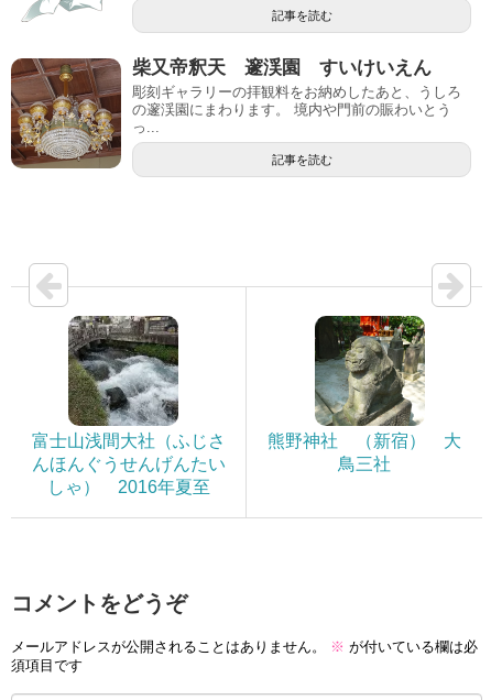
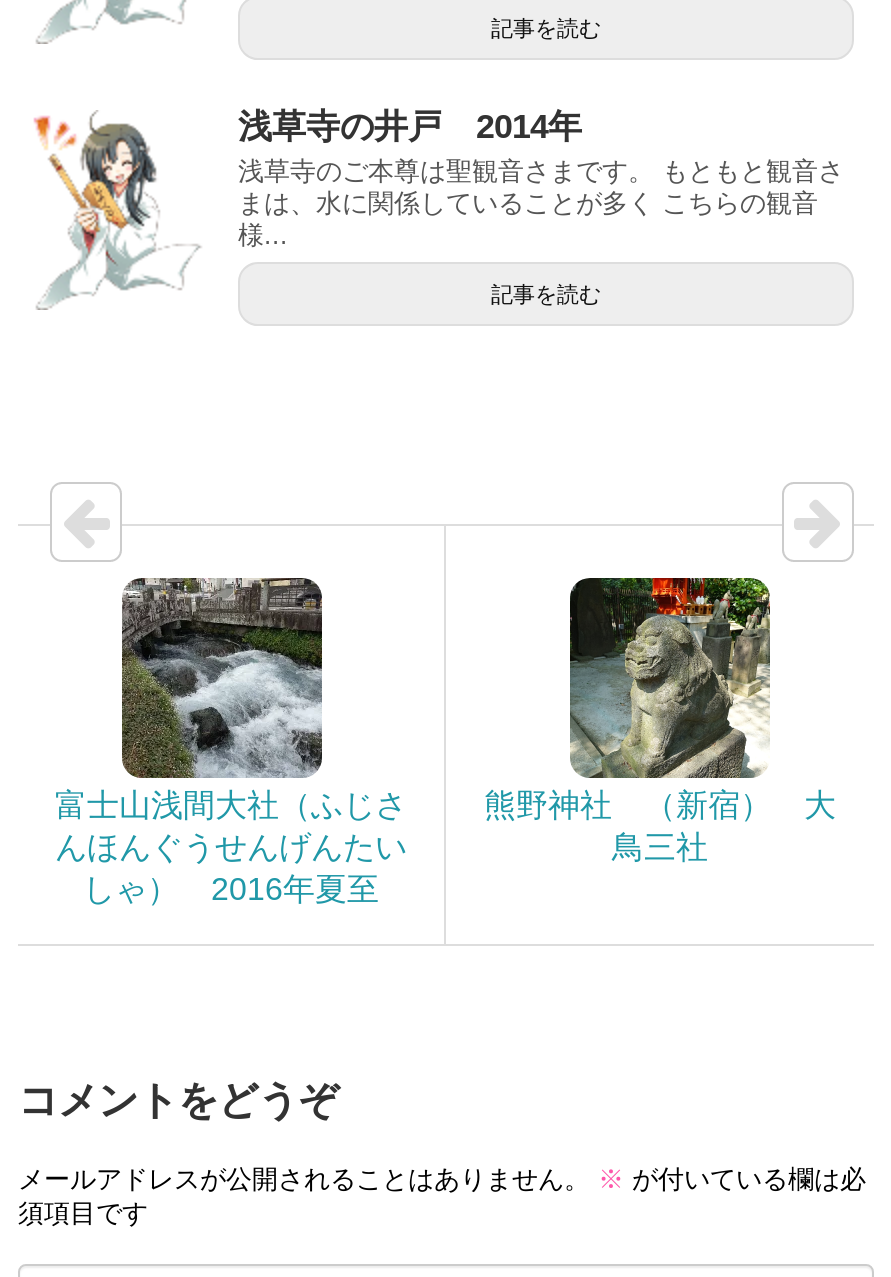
- [image]
- 柴又帝釈天 邃渓園 すいけいえん
- 彫刻ギャラリーの拝観料をお納めしたあと、うしろ
- の邃渓園にまわります。 境内や門前の賑わいとう
- っ...
+ [image]
+ 浅草寺の井戸 2014年
+ 浅草寺のご本尊は聖観音さまです。 もともと観音さ
+ まは、水に関係していることが多く こちらの観音
+ 様...
